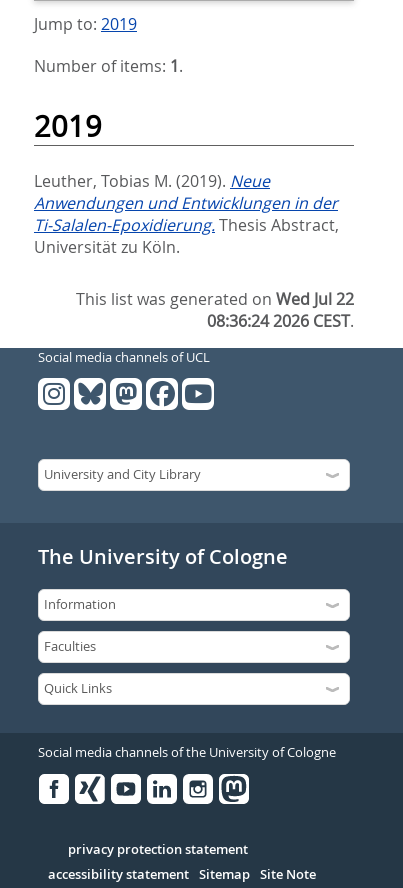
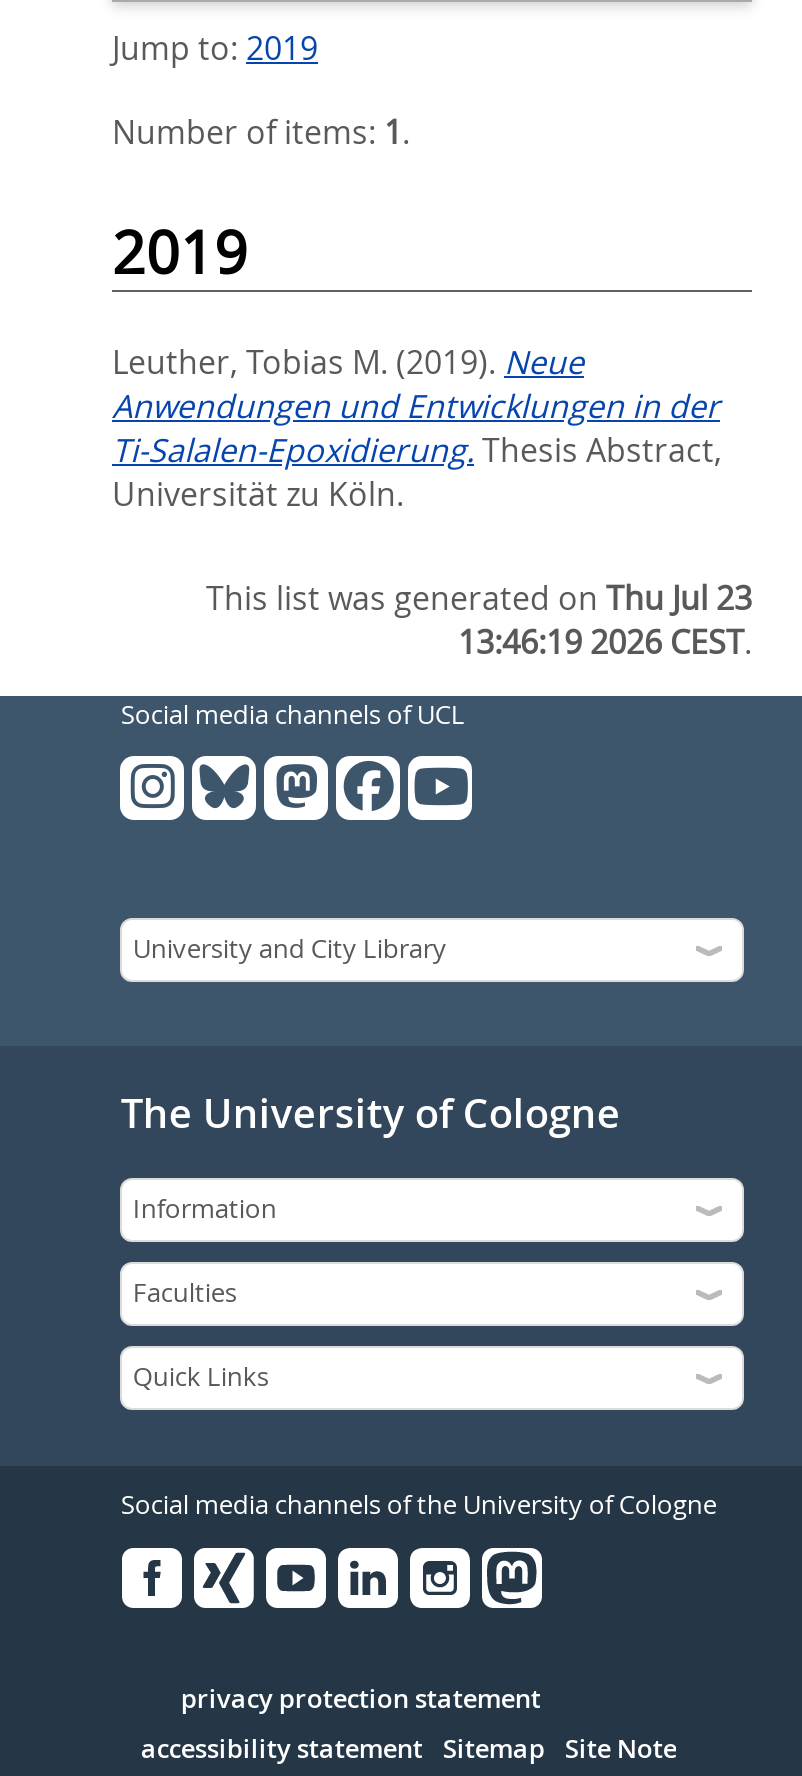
- This list was generated on Wed Jul 22
+ This list was generated on Thu Jul 23

- 08:36:24 2026 CEST.
+ 13:46:19 2026 CEST.
